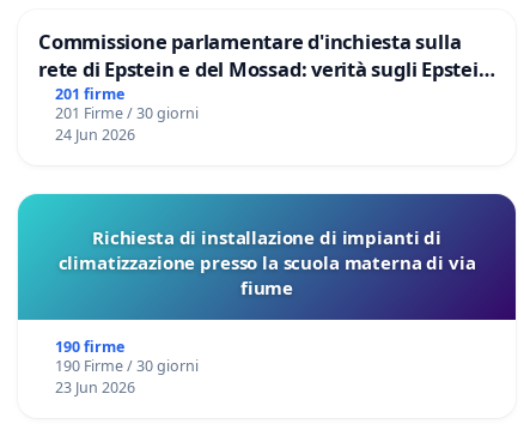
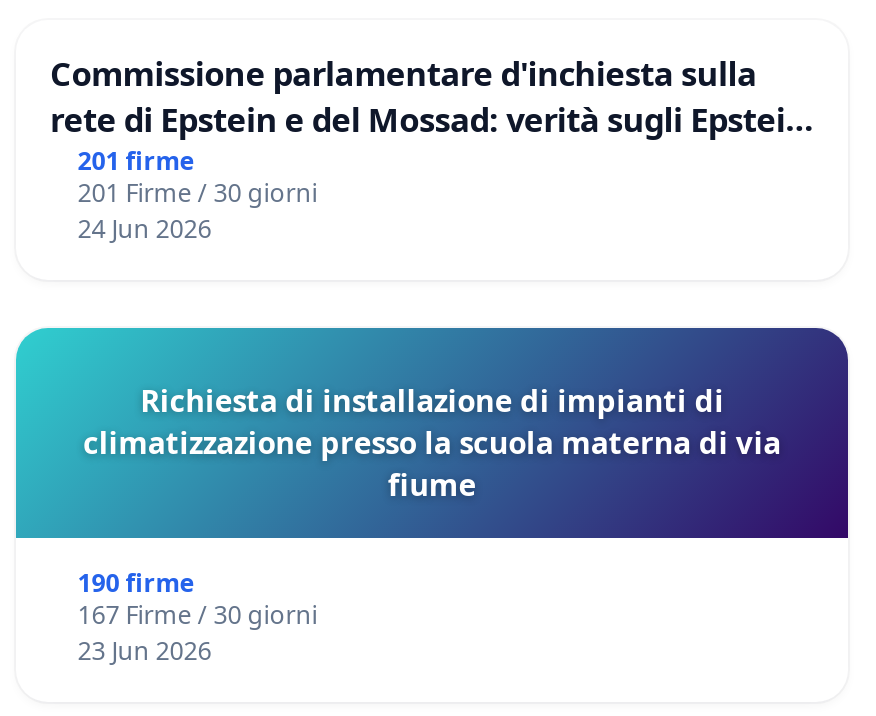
- 190 Firme / 30 giorni
+ 167 Firme / 30 giorni
